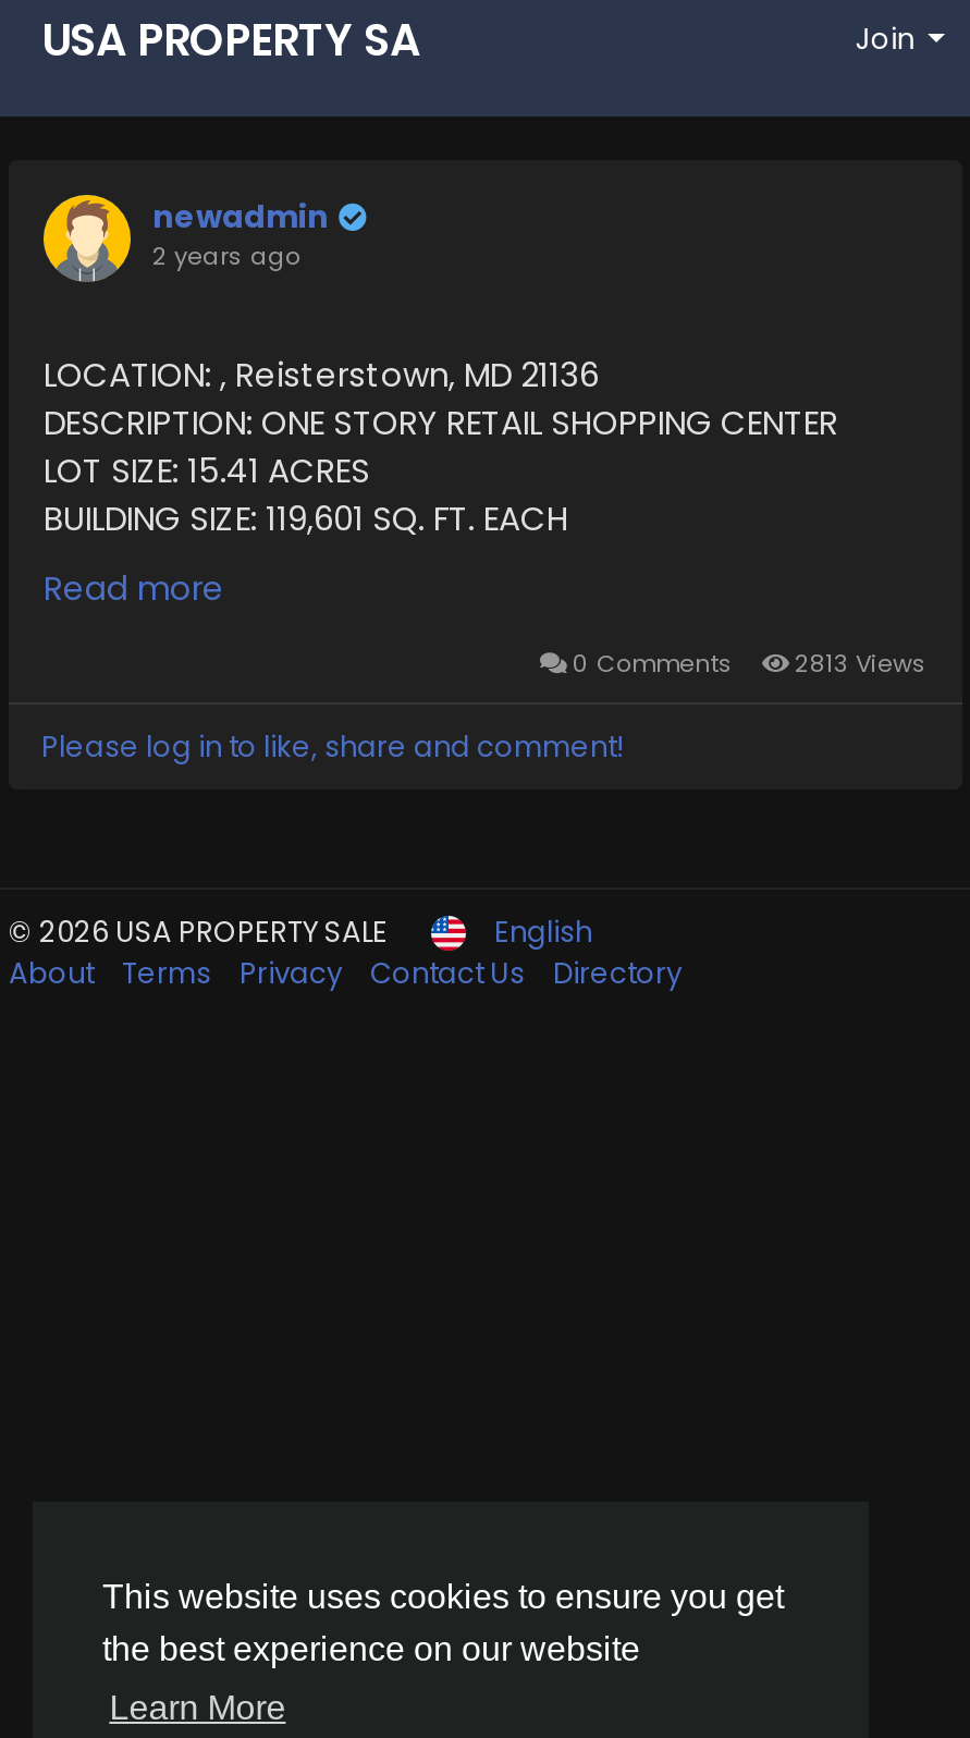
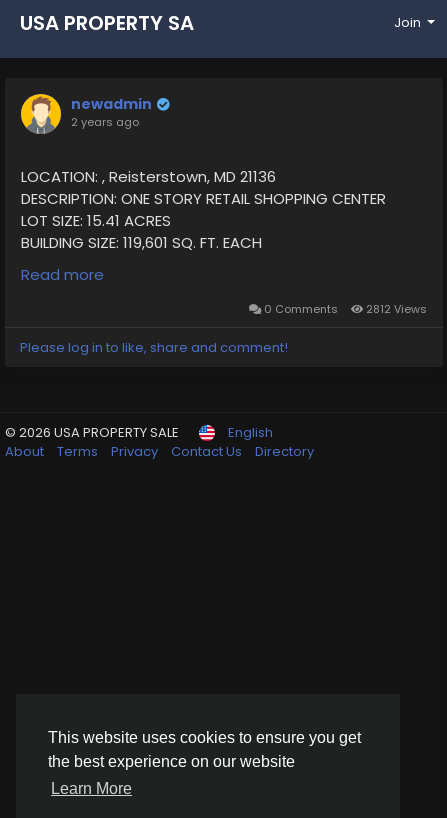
- 0 Comments 2813 Views
+ 0 Comments 2812 Views
